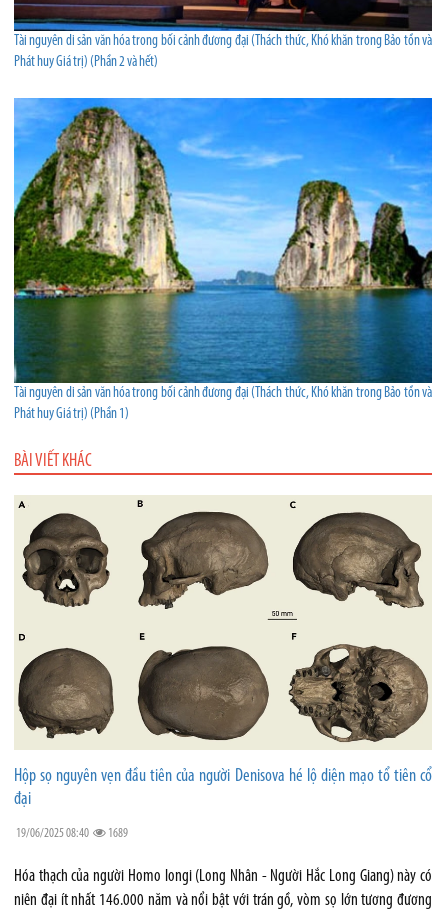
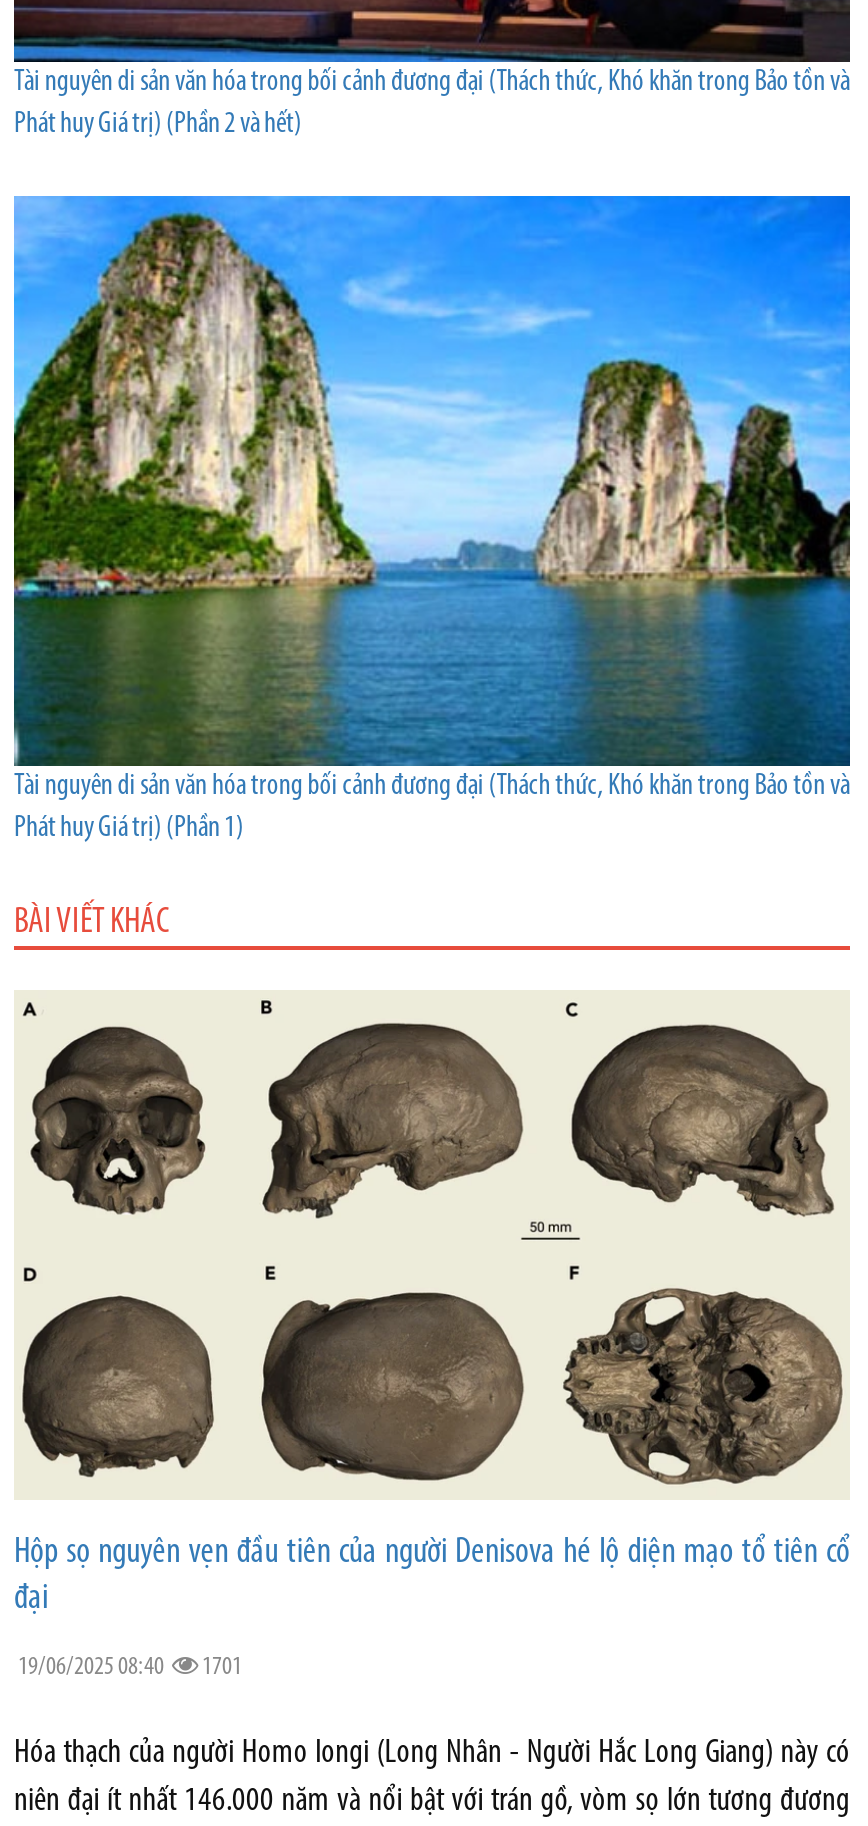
- 19/06/2025 08:40 1689
+ 19/06/2025 08:40 1701
